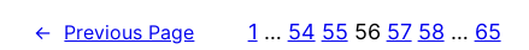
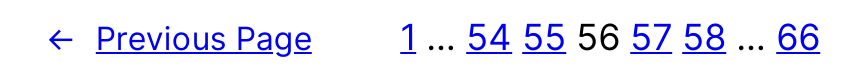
- 1 … 54 55 56 57 58 … 65
+ 1 … 54 55 56 57 58 … 66
